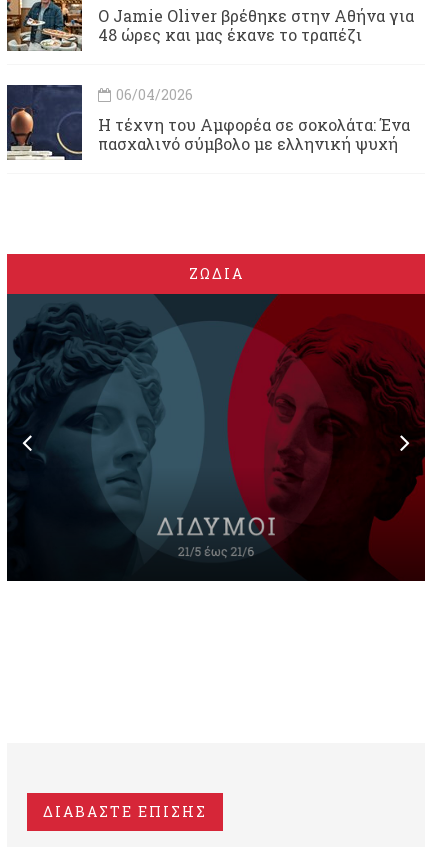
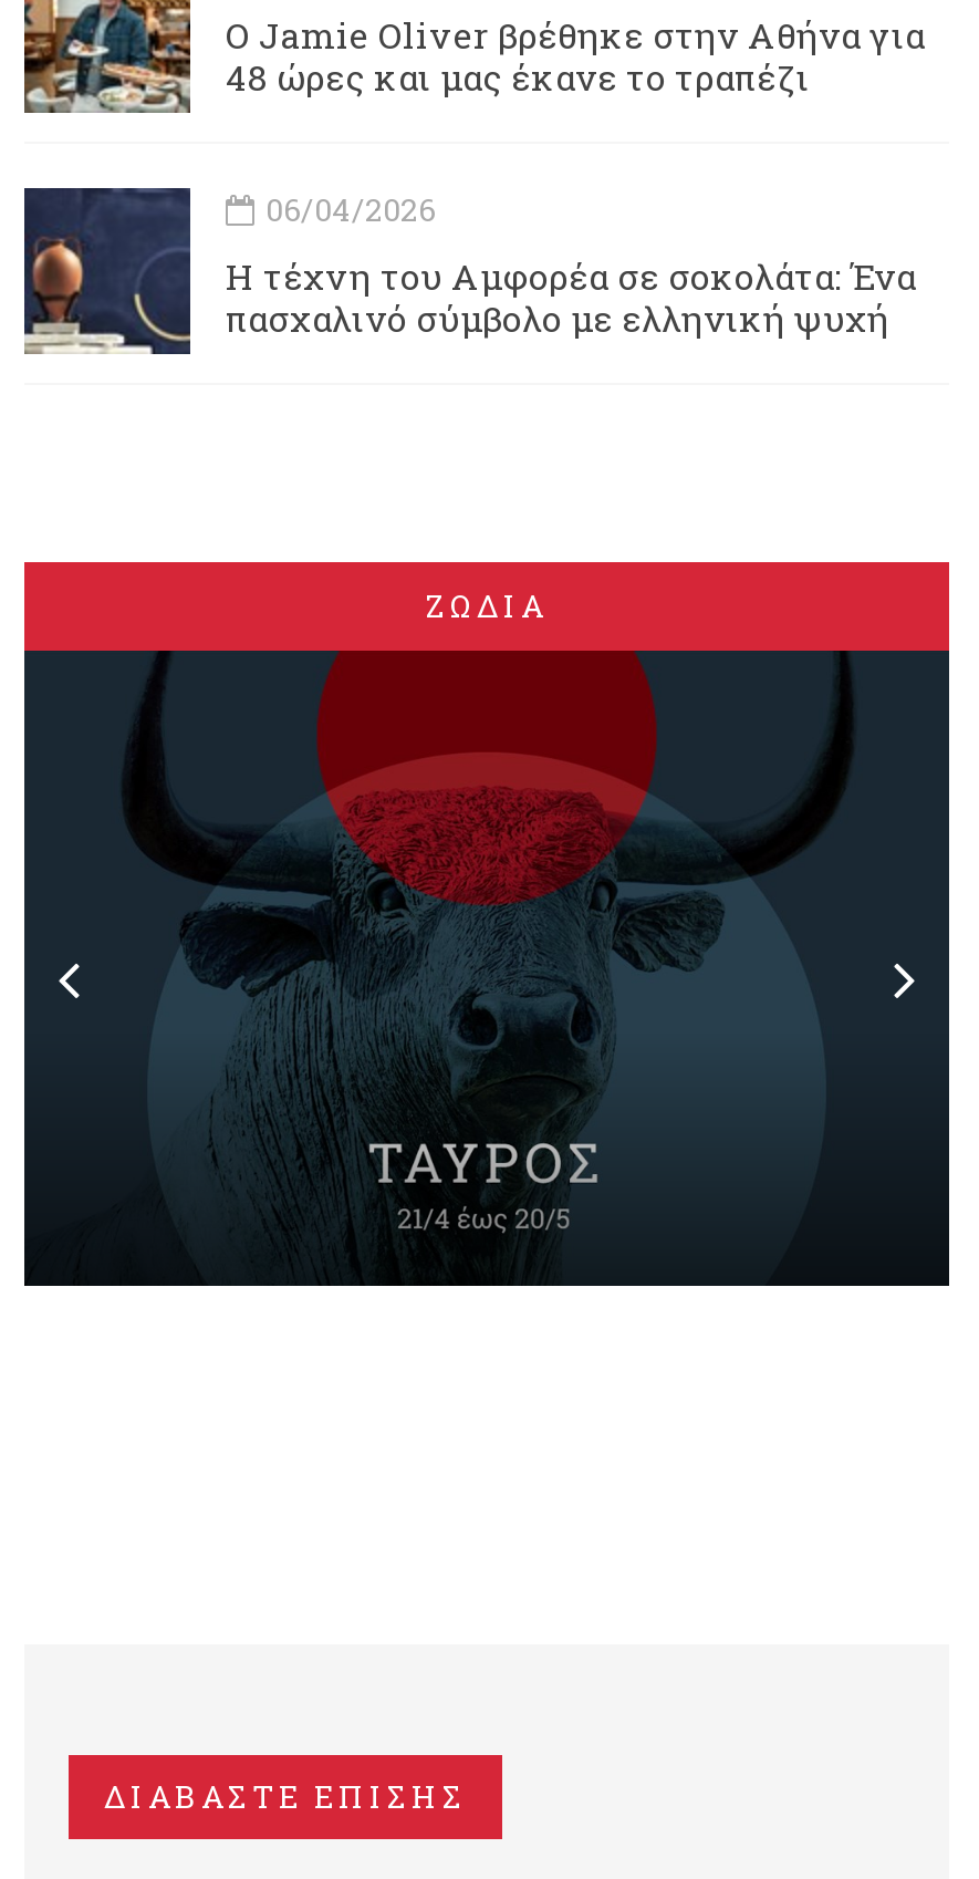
- [image]
+ [image]
